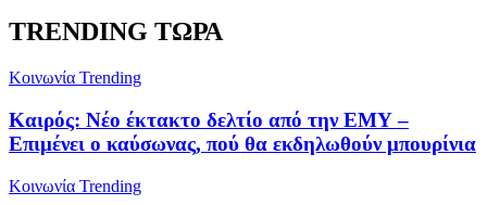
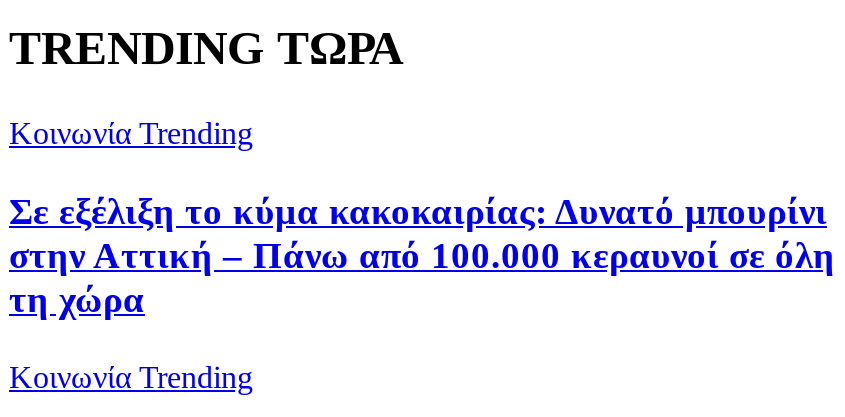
- Καιρός: Νέο έκτακτο δελτίο από την ΕΜΥ –
- Επιμένει ο καύσωνας, πού θα εκδηλωθούν μπουρίνια
+ Σε εξέλιξη το κύμα κακοκαιρίας: Δυνατό μπουρίνι
+ στην Αττική – Πάνω από 100.000 κεραυνοί σε όλη
+ τη χώρα
